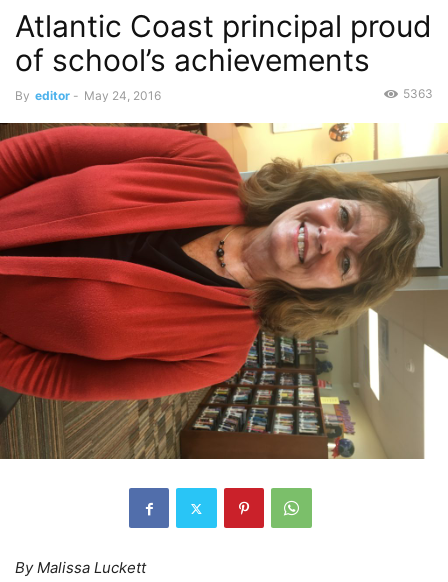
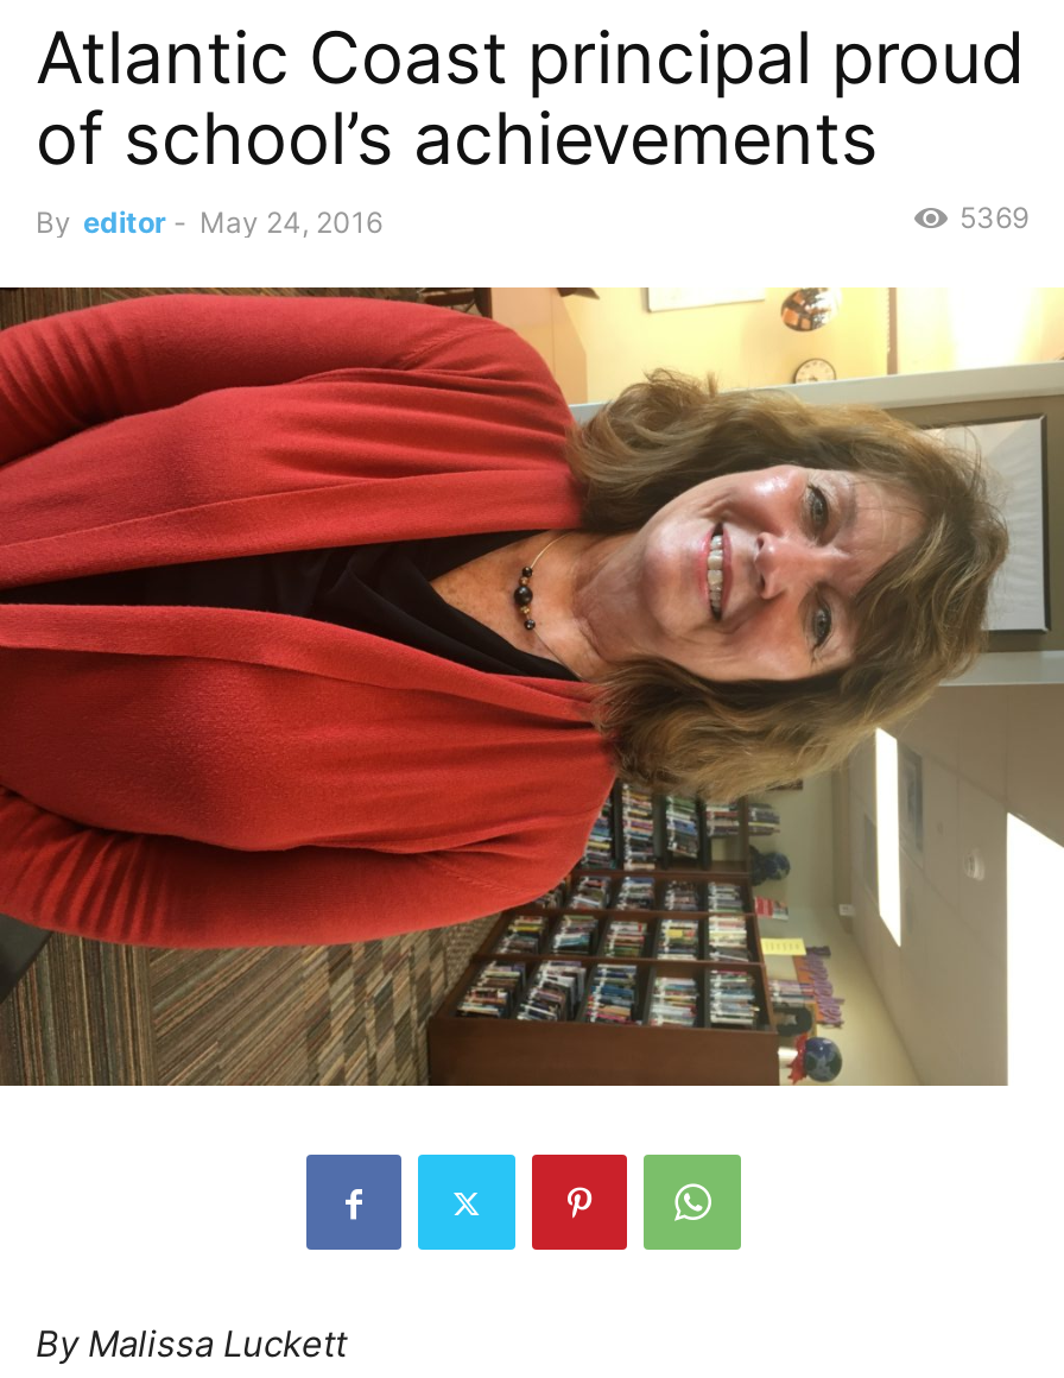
- 5363
+ 5369
